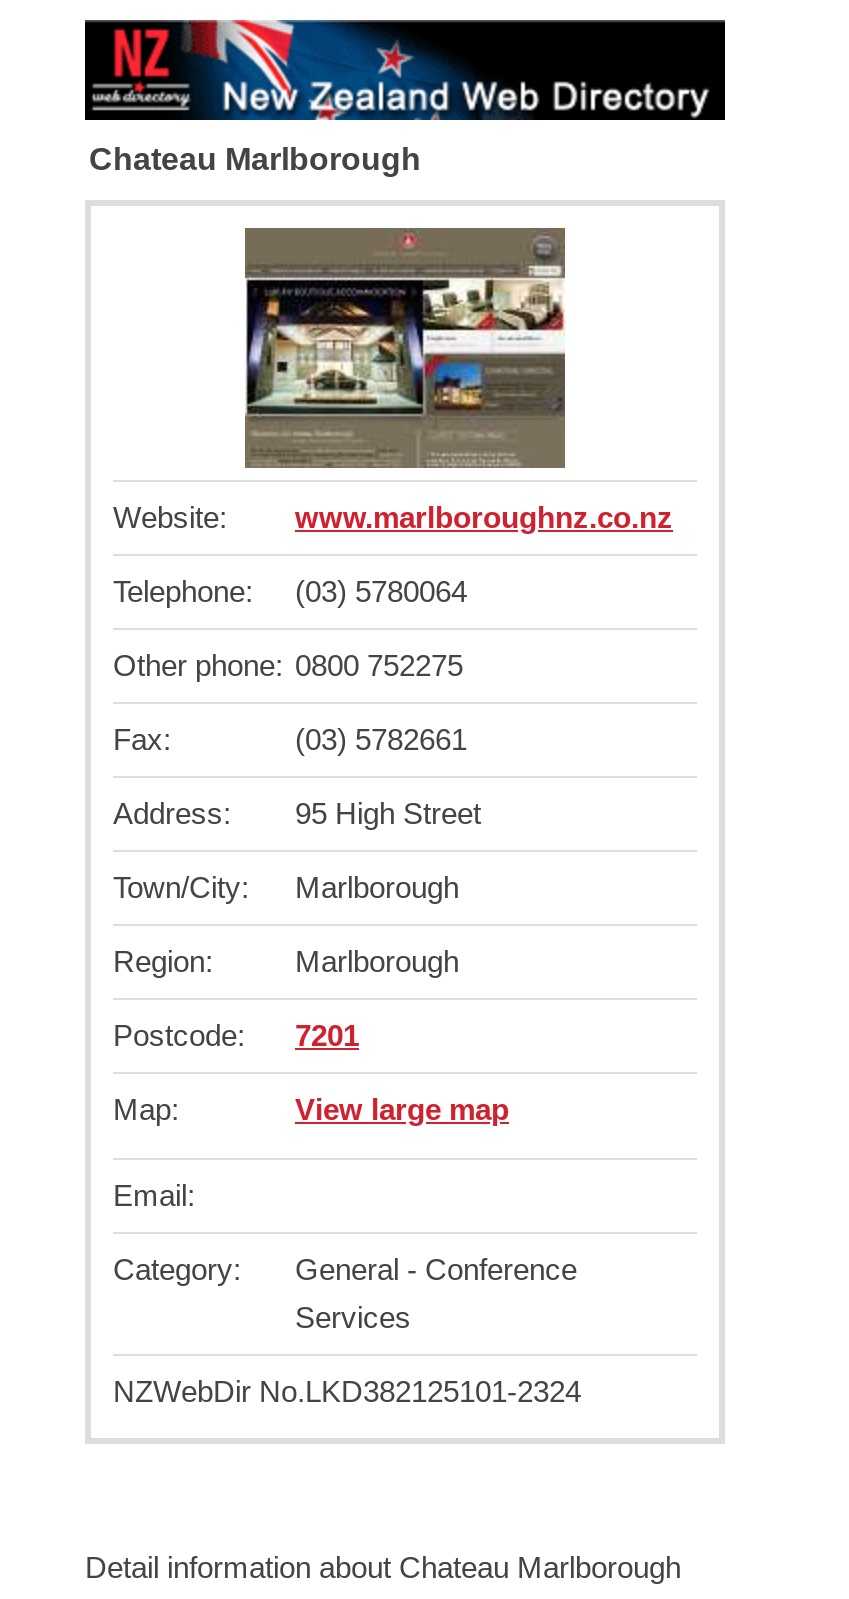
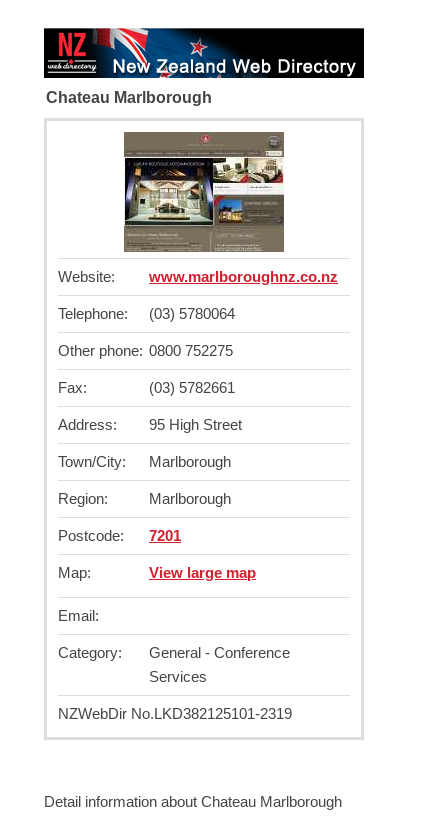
- NZWebDir No.LKD382125101-2324
+ NZWebDir No.LKD382125101-2319
